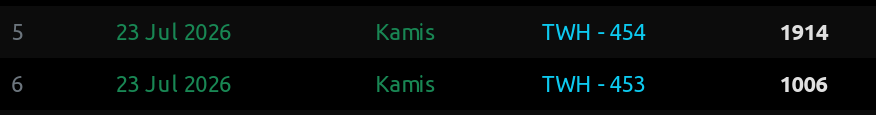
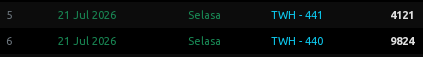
- 23 Jul 2026
- Kamis
- TWH - 454
- 1914
+ 21 Jul 2026
+ Selasa
+ TWH - 441
+ 4121

- 23 Jul 2026
- Kamis
- TWH - 453
- 1006
+ 21 Jul 2026
+ Selasa
+ TWH - 440
+ 9824
